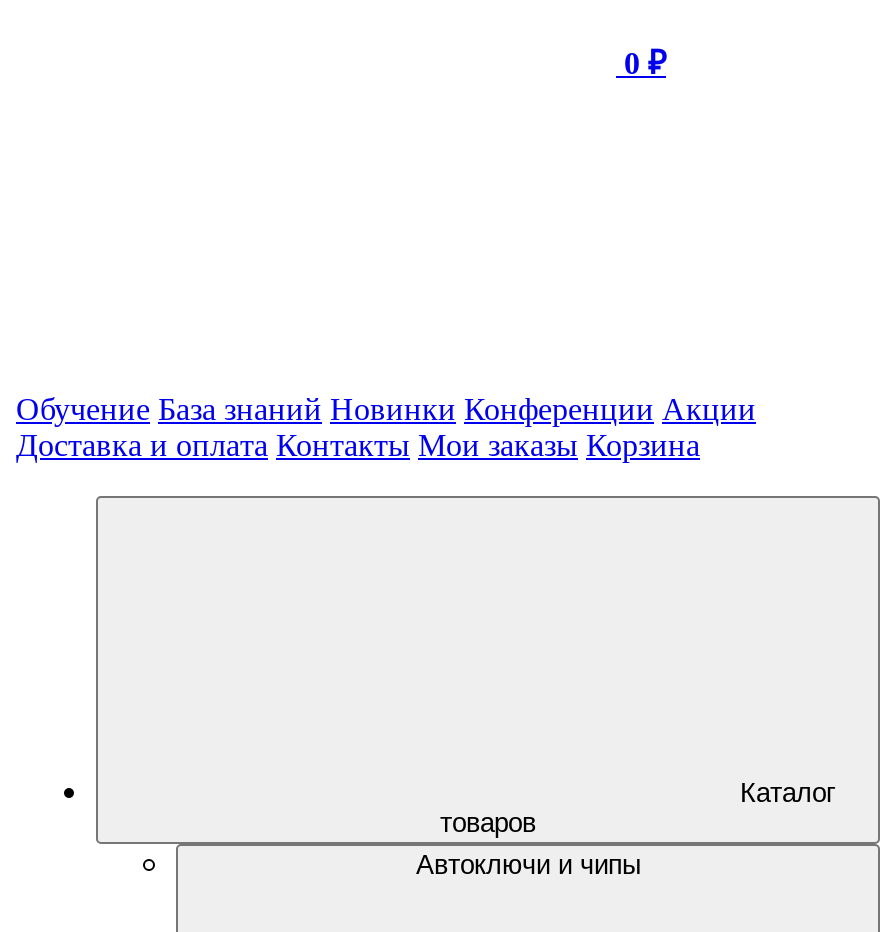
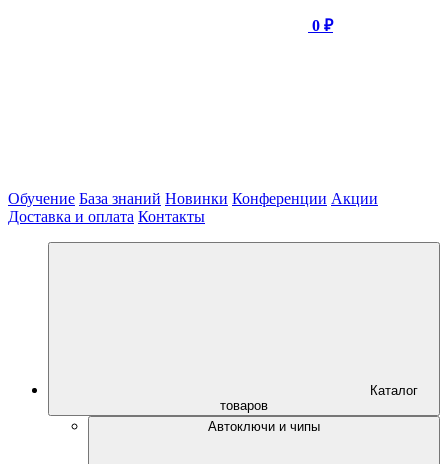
- Доставка и оплата Контакты Мои заказы Корзина
+ Доставка и оплата Контакты
